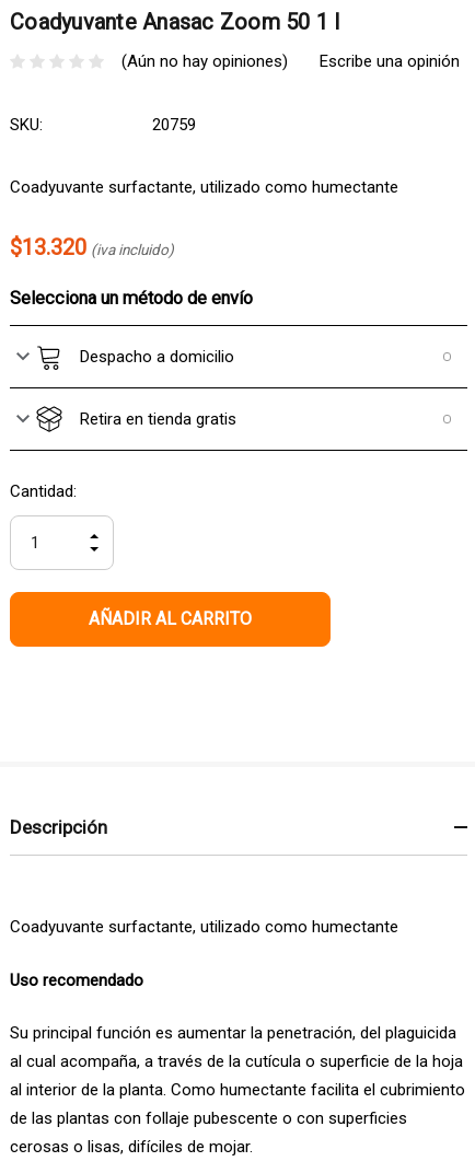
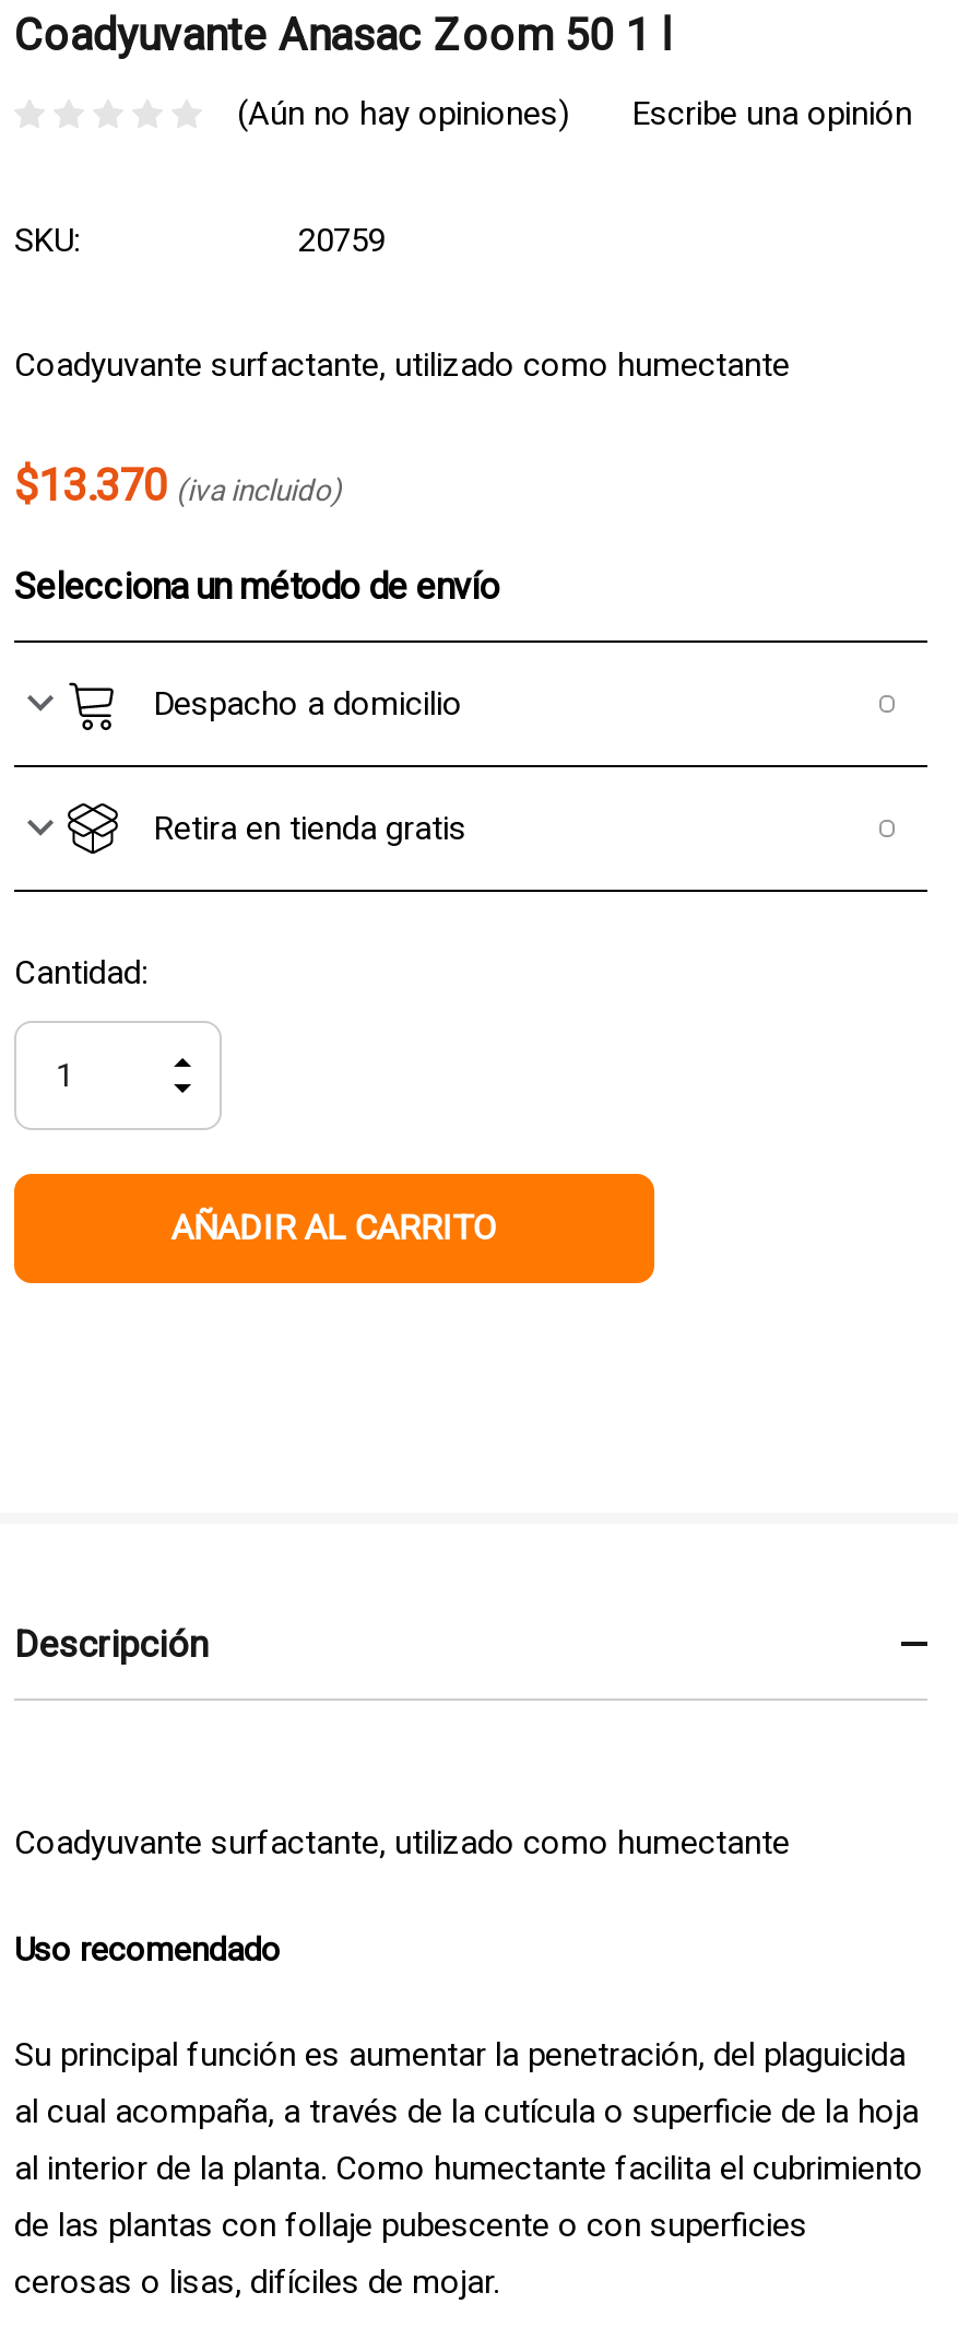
- $13.320 (iva incluido)
+ $13.370 (iva incluido)
